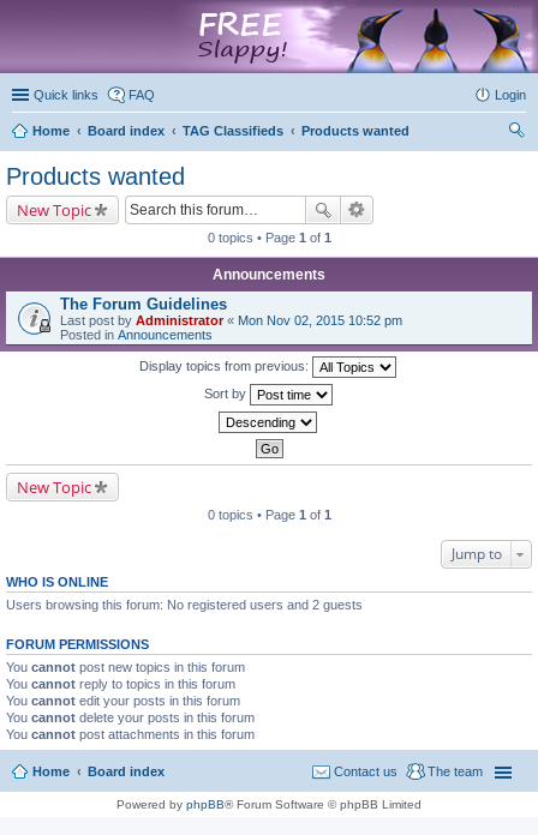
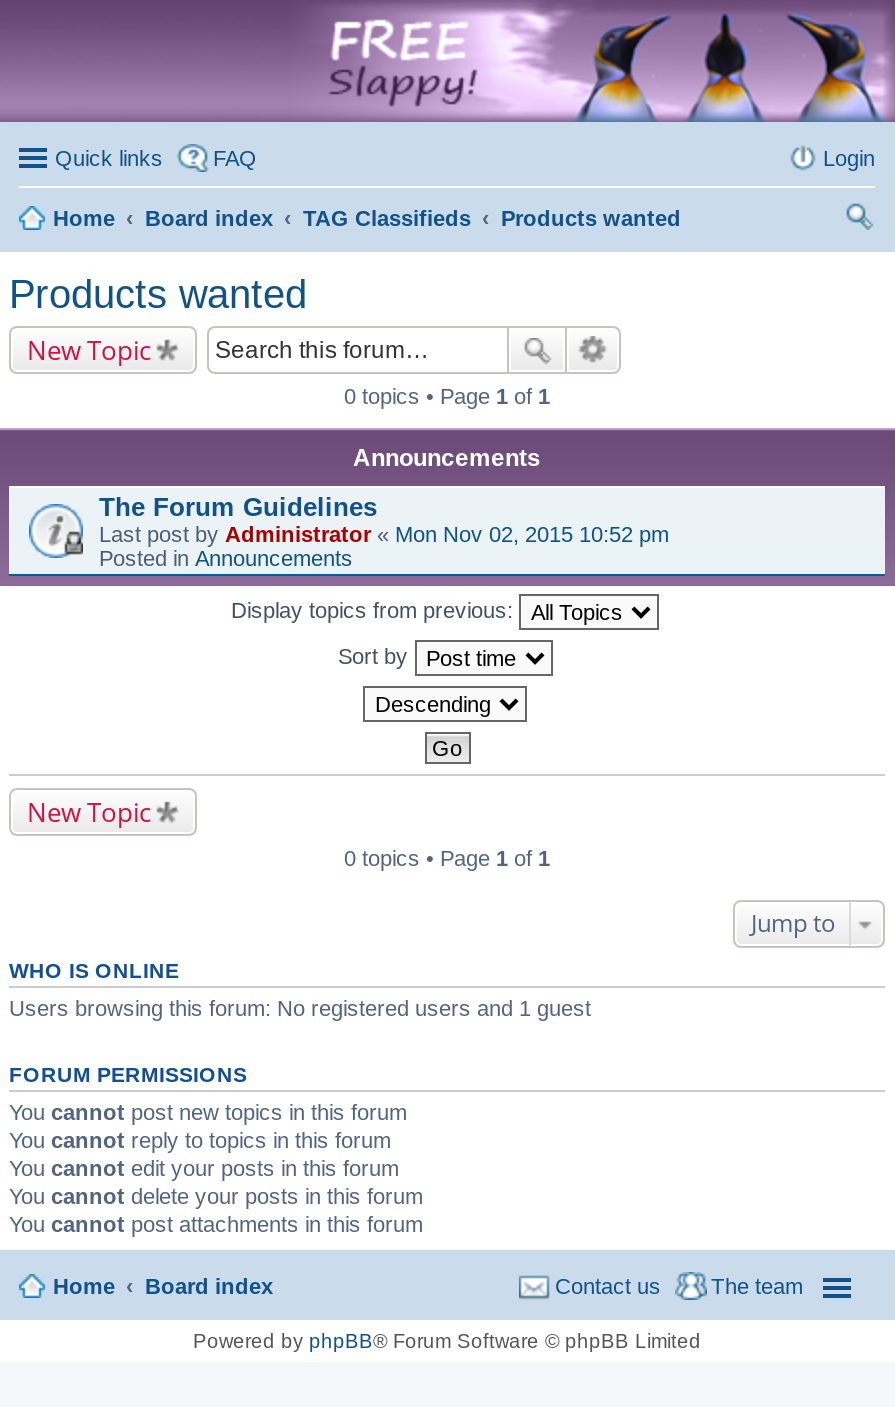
- Users browsing this forum: No registered users and 2 guests
+ Users browsing this forum: No registered users and 1 guest
